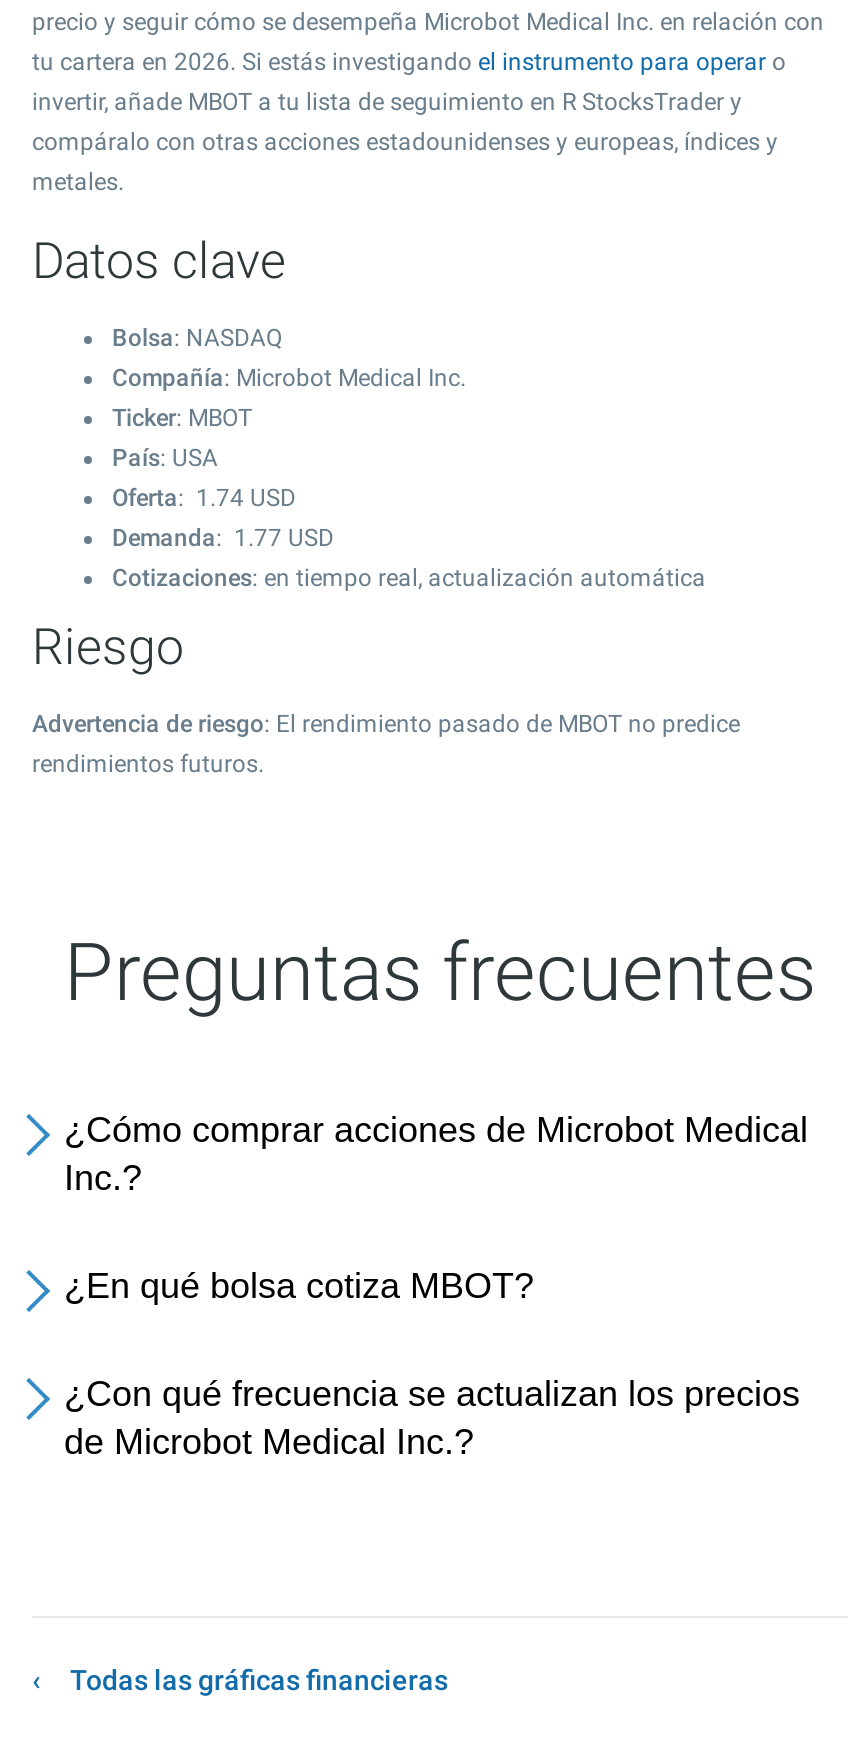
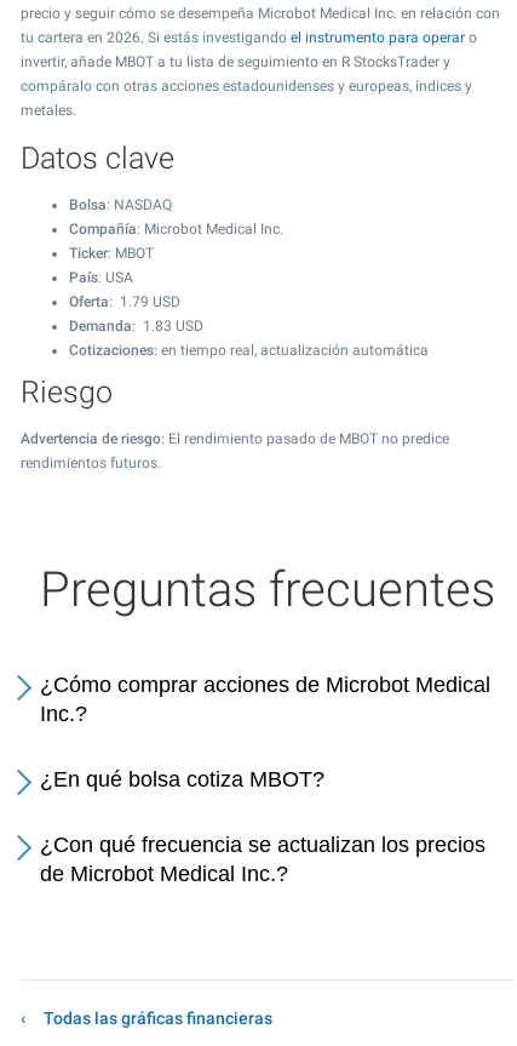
- Oferta: 1.74 USD
+ Oferta: 1.79 USD

- Demanda: 1.77 USD
+ Demanda: 1.83 USD
